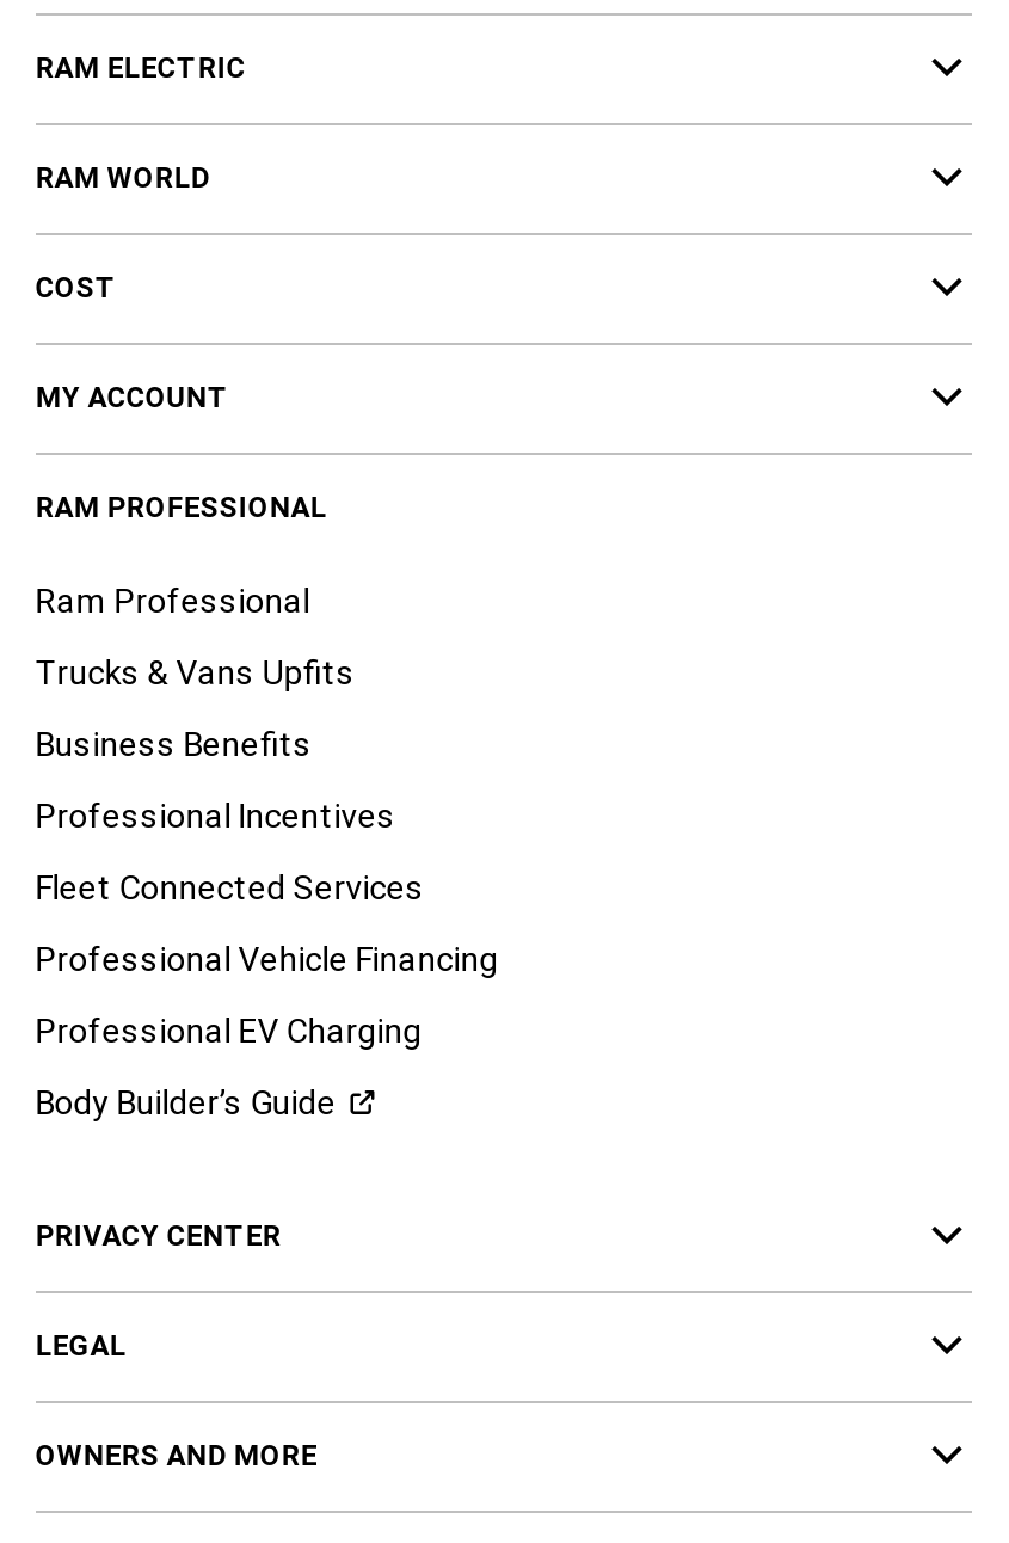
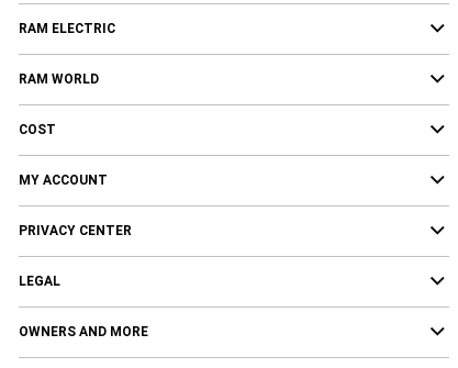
- RAM PROFESSIONAL
- Ram Professional
- Trucks & Vans Upfits
- Business Benefits
- Professional Incentives
- Fleet Connected Services
- Professional Vehicle Financing
- Professional EV Charging
- Body Builder’s Guide
